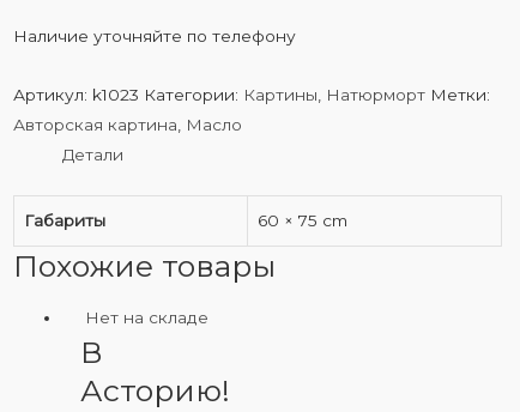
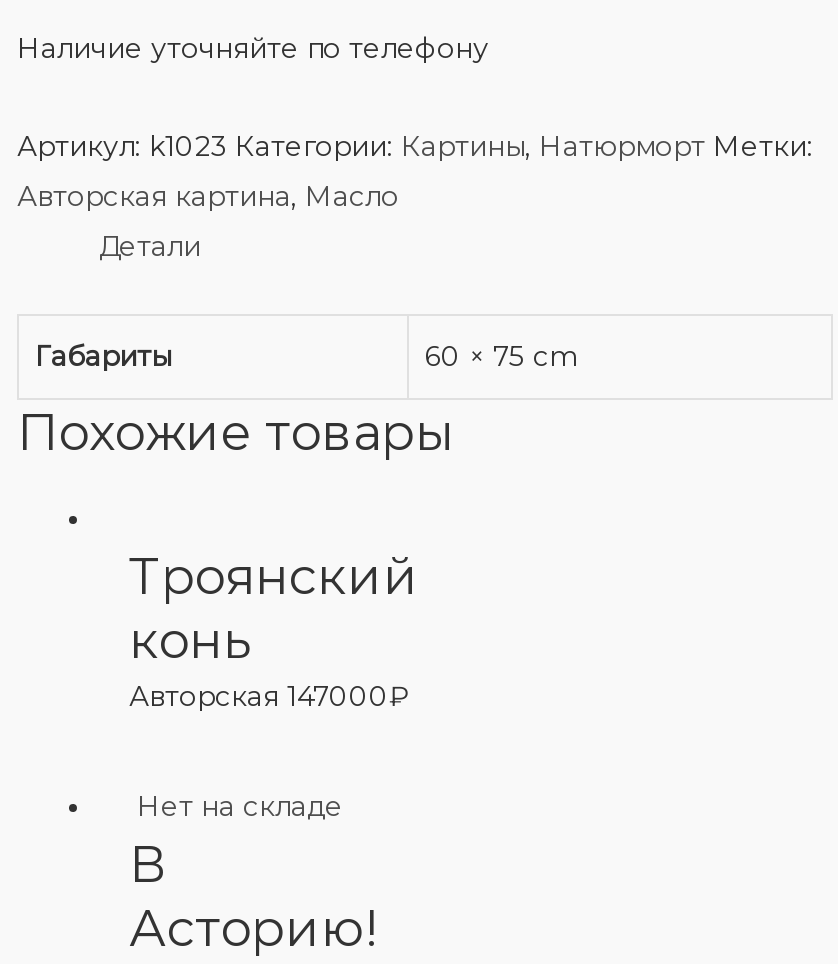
+ Троянский
+ конь
+ Авторская 147000₽
